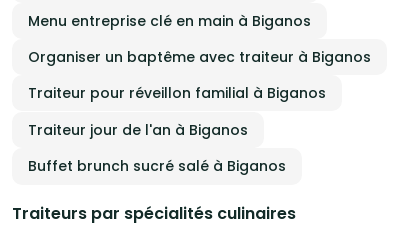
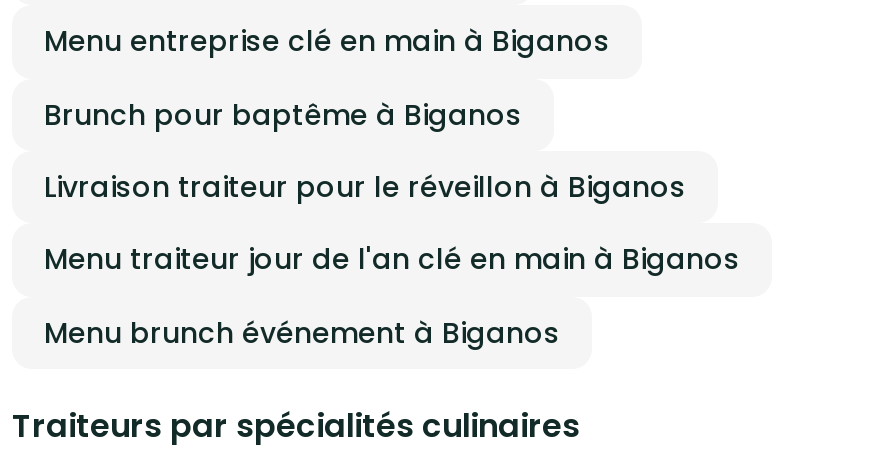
- Organiser un baptême avec traiteur à Biganos
+ Brunch pour baptême à Biganos

- Traiteur pour réveillon familial à Biganos
+ Livraison traiteur pour le réveillon à Biganos

- Traiteur jour de l'an à Biganos
+ Menu traiteur jour de l'an clé en main à Biganos

- Buffet brunch sucré salé à Biganos
+ Menu brunch événement à Biganos
